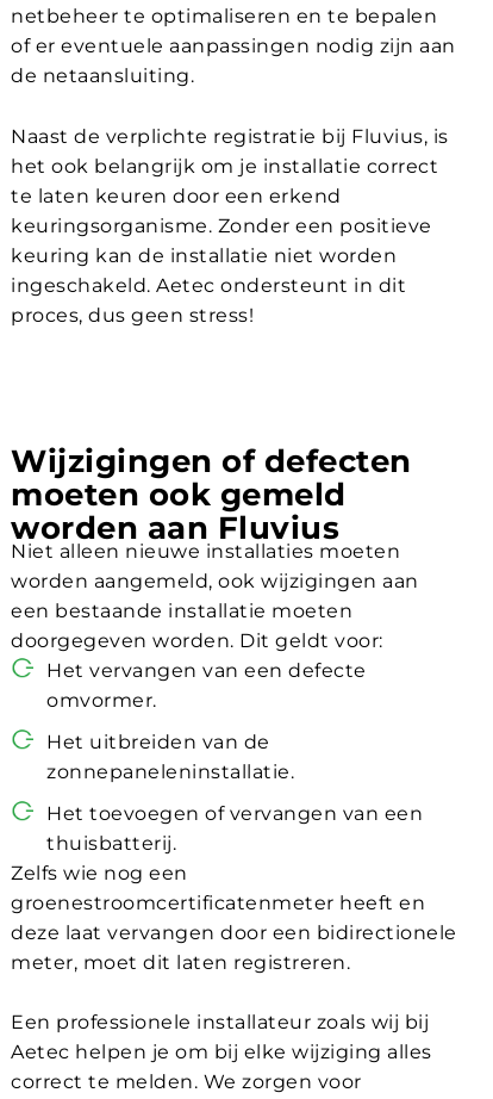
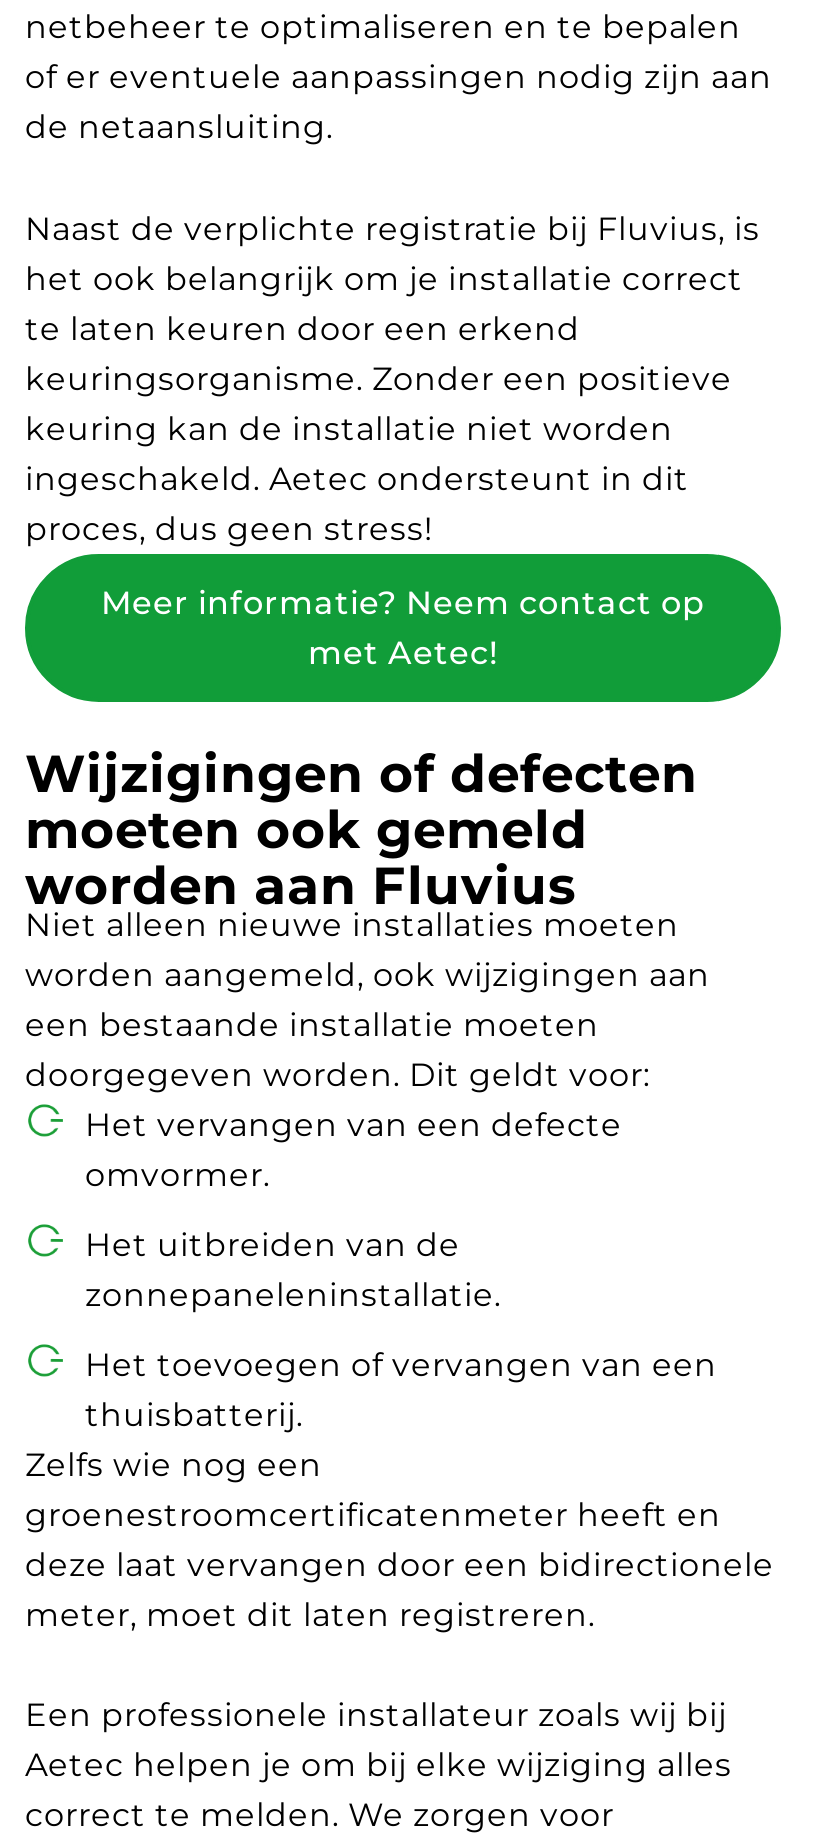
+ [image]
+ Meer informatie? Neem contact op
+ met Aetec!
